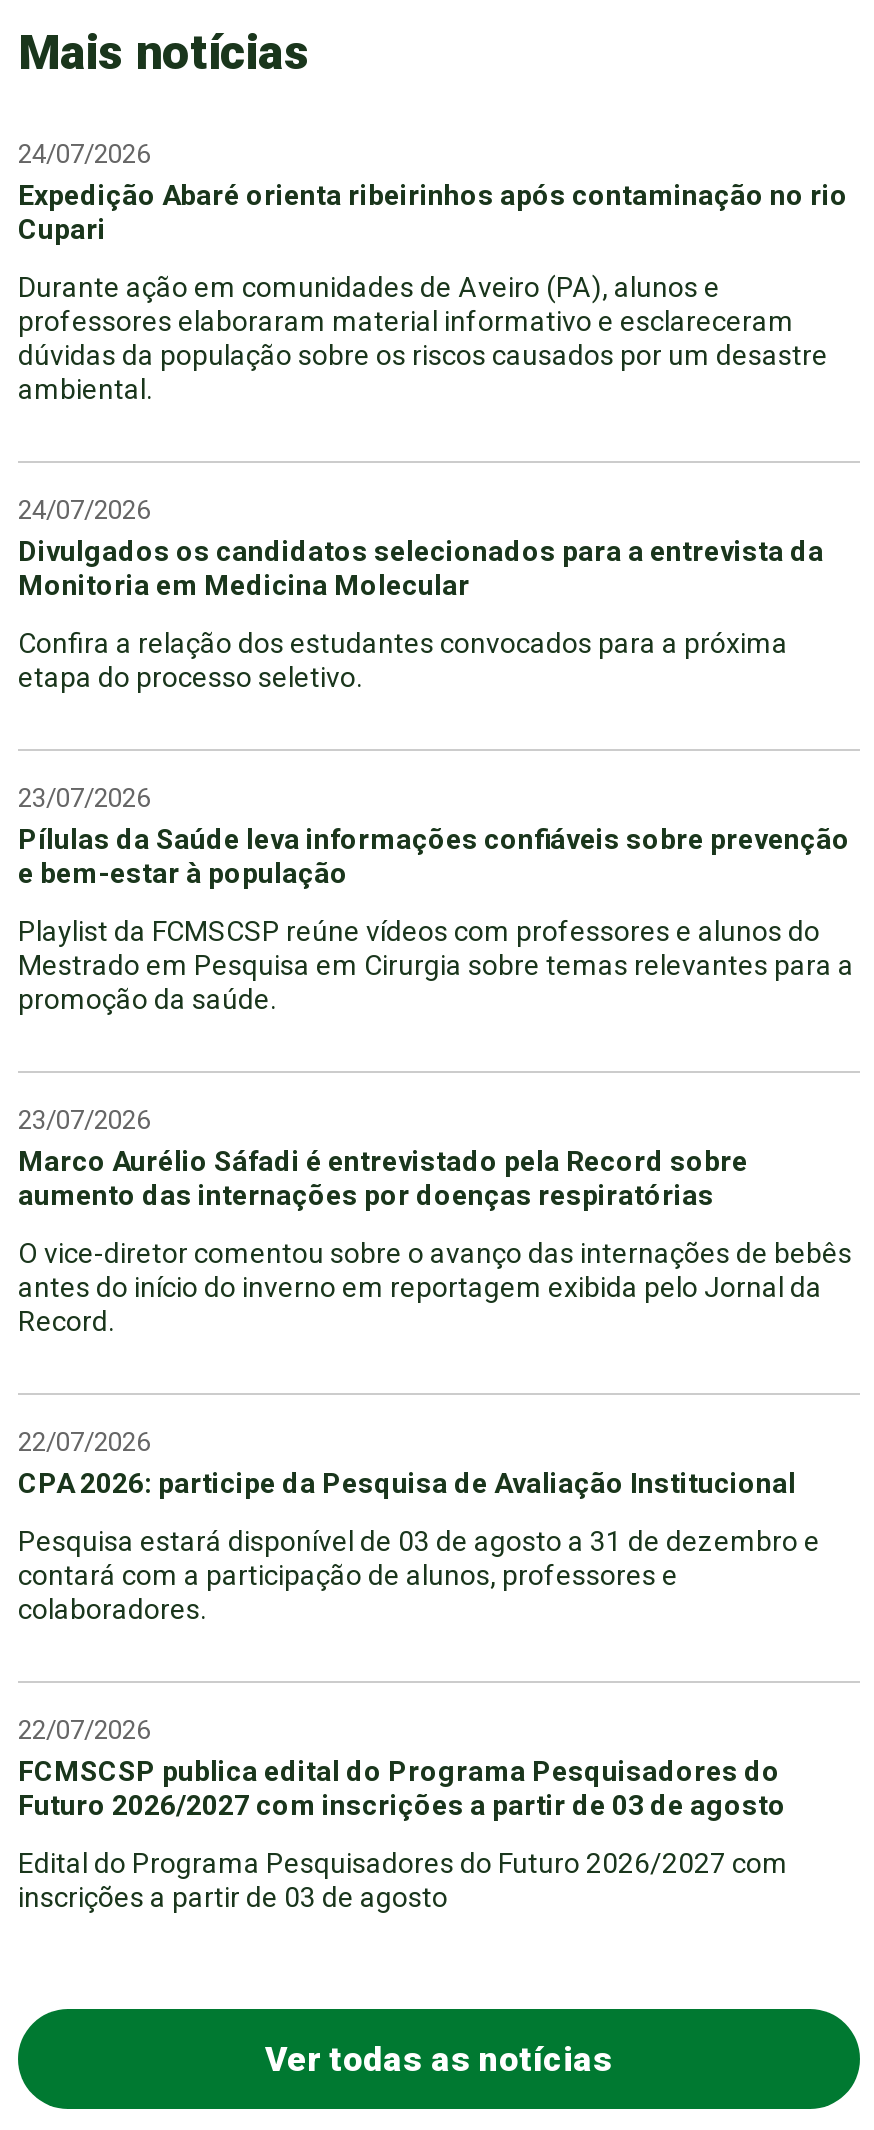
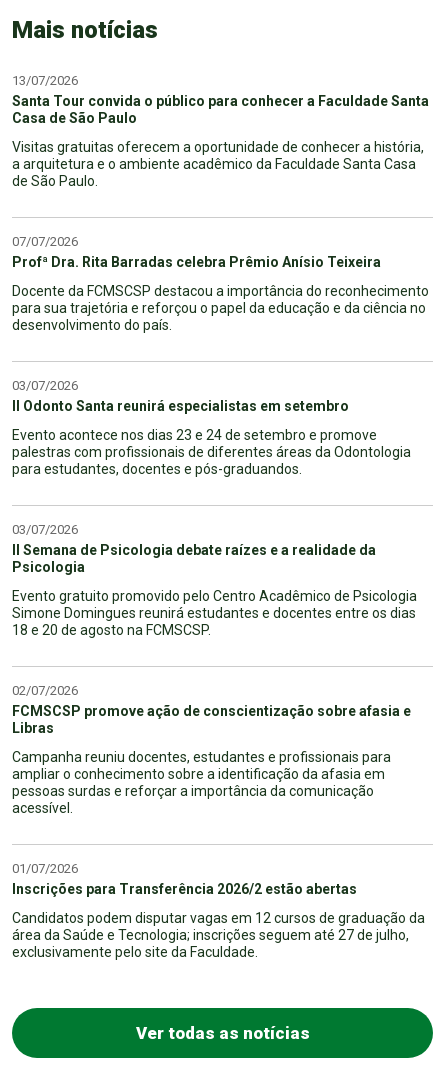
- 24/07/2026
- Expedição Abaré orienta ribeirinhos após contaminação no rio
- Cupari
+ 13/07/2026
+ Santa Tour convida o público para conhecer a Faculdade Santa
+ Casa de São Paulo

- Durante ação em comunidades de Aveiro (PA), alunos e
- professores elaboraram material informativo e esclareceram
- dúvidas da população sobre os riscos causados por um desastre
- ambiental.
+ Visitas gratuitas oferecem a oportunidade de conhecer a história,
+ a arquitetura e o ambiente acadêmico da Faculdade Santa Casa
+ de São Paulo.

- 24/07/2026
- Divulgados os candidatos selecionados para a entrevista da
- Monitoria em Medicina Molecular
+ 07/07/2026
+ Profª Dra. Rita Barradas celebra Prêmio Anísio Teixeira

- Confira a relação dos estudantes convocados para a próxima
- etapa do processo seletivo.
+ Docente da FCMSCSP destacou a importância do reconhecimento
+ para sua trajetória e reforçou o papel da educação e da ciência no
+ desenvolvimento do país.

- 23/07/2026
- Pílulas da Saúde leva informações confiáveis sobre prevenção
- e bem-estar à população
+ 03/07/2026
+ II Odonto Santa reunirá especialistas em setembro

- Playlist da FCMSCSP reúne vídeos com professores e alunos do
- Mestrado em Pesquisa em Cirurgia sobre temas relevantes para a
- promoção da saúde.
+ Evento acontece nos dias 23 e 24 de setembro e promove
+ palestras com profissionais de diferentes áreas da Odontologia
+ para estudantes, docentes e pós-graduandos.

- 23/07/2026
- Marco Aurélio Sáfadi é entrevistado pela Record sobre
- aumento das internações por doenças respiratórias
+ 03/07/2026
+ II Semana de Psicologia debate raízes e a realidade da
+ Psicologia

- O vice-diretor comentou sobre o avanço das internações de bebês
- antes do início do inverno em reportagem exibida pelo Jornal da
- Record.
+ Evento gratuito promovido pelo Centro Acadêmico de Psicologia
+ Simone Domingues reunirá estudantes e docentes entre os dias
+ 18 e 20 de agosto na FCMSCSP.

- 22/07/2026
- CPA 2026: participe da Pesquisa de Avaliação Institucional
+ 02/07/2026
+ FCMSCSP promove ação de conscientização sobre afasia e
+ Libras

- Pesquisa estará disponível de 03 de agosto a 31 de dezembro e
- contará com a participação de alunos, professores e
- colaboradores.
+ Campanha reuniu docentes, estudantes e profissionais para
+ ampliar o conhecimento sobre a identificação da afasia em
+ pessoas surdas e reforçar a importância da comunicação
+ acessível.

- 22/07/2026
- FCMSCSP publica edital do Programa Pesquisadores do
- Futuro 2026/2027 com inscrições a partir de 03 de agosto
+ 01/07/2026
+ Inscrições para Transferência 2026/2 estão abertas

- Edital do Programa Pesquisadores do Futuro 2026/2027 com
- inscrições a partir de 03 de agosto
+ Candidatos podem disputar vagas em 12 cursos de graduação da
+ área da Saúde e Tecnologia; inscrições seguem até 27 de julho,
+ exclusivamente pelo site da Faculdade.
